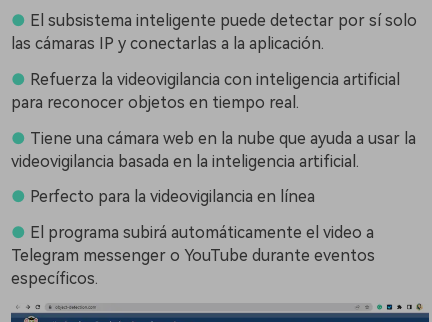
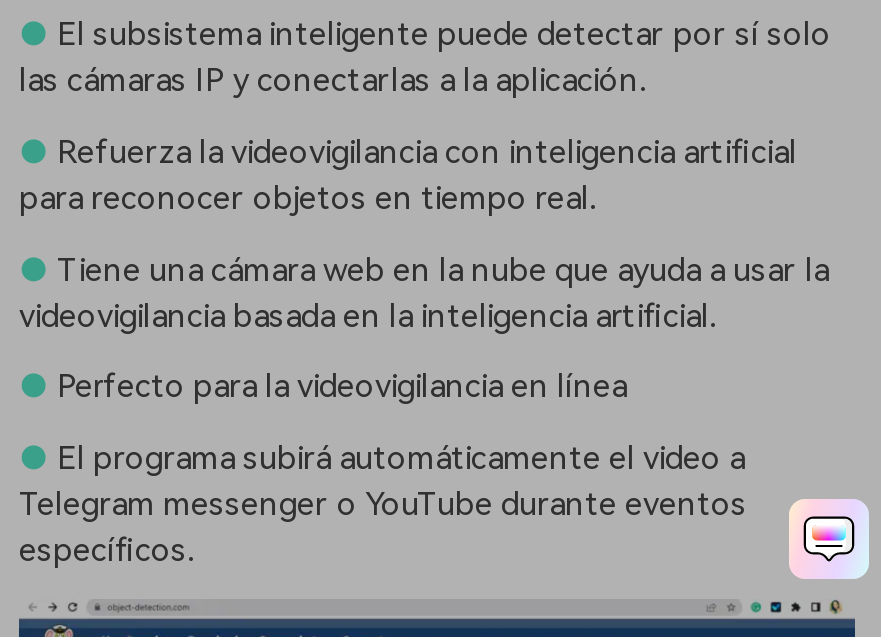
+ [image]
